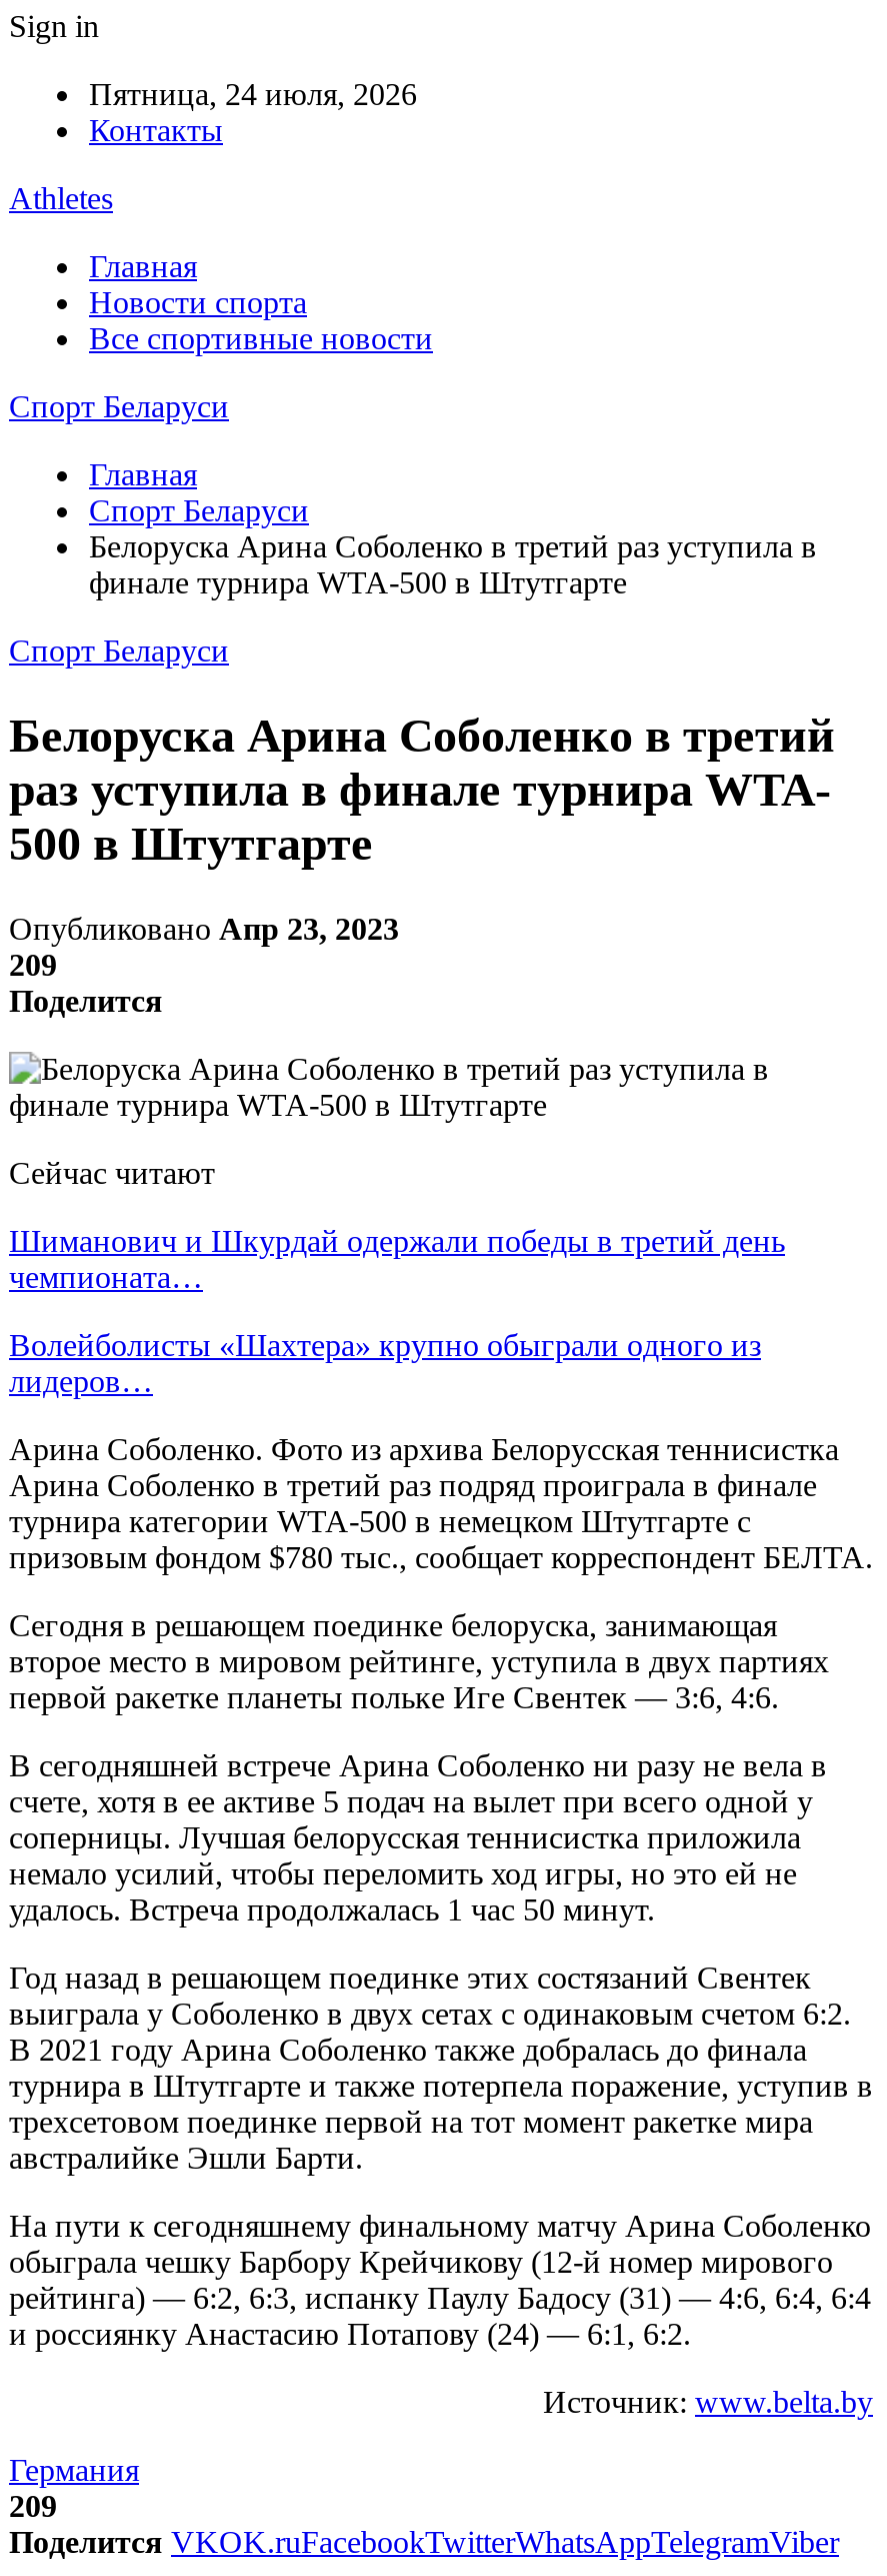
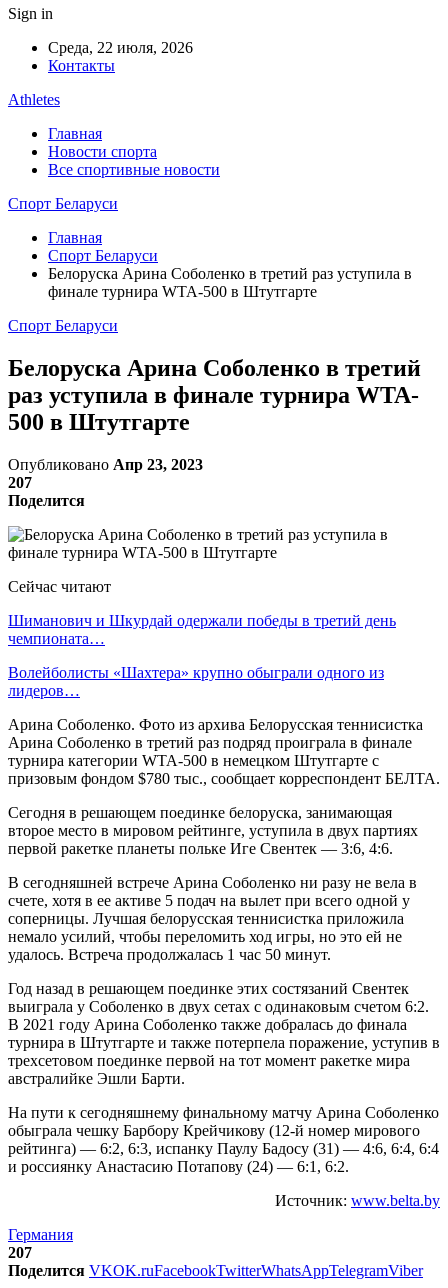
- Пятница, 24 июля, 2026
+ Среда, 22 июля, 2026

- 209
+ 207

- 209
+ 207
